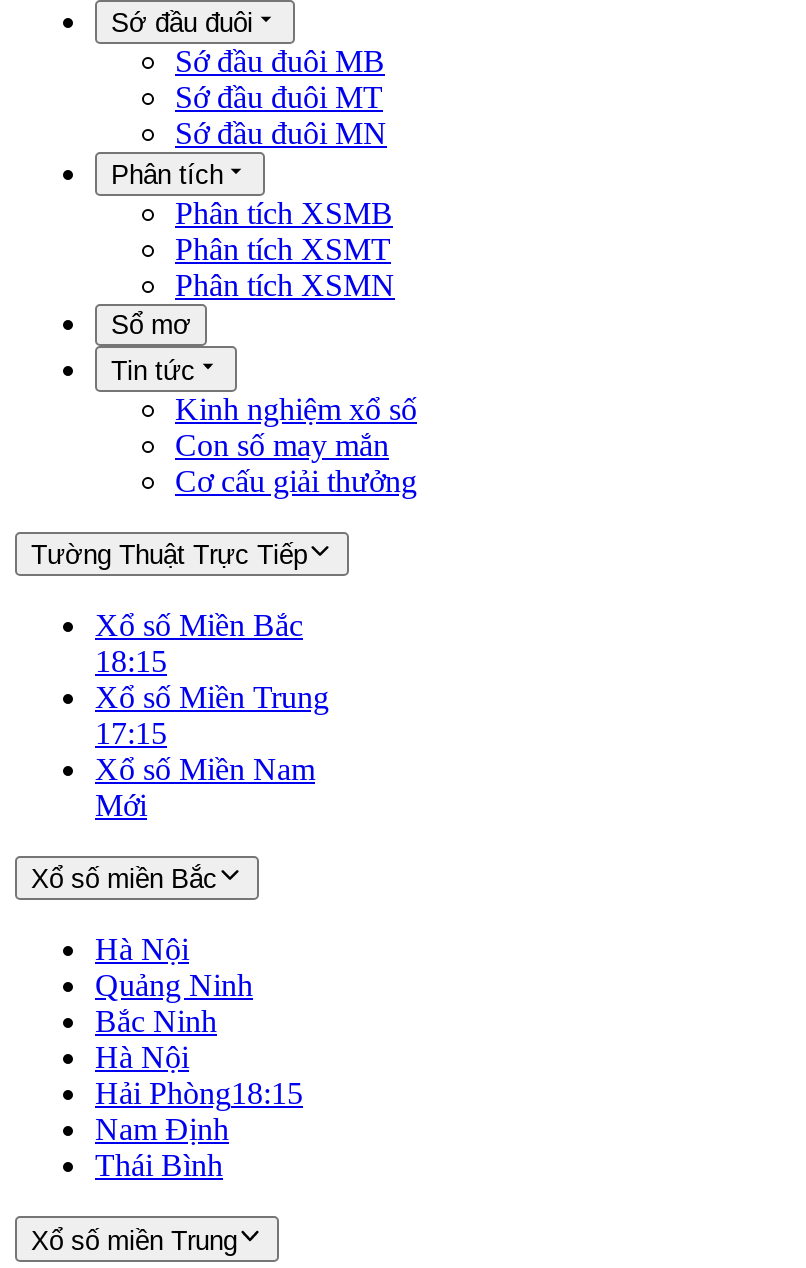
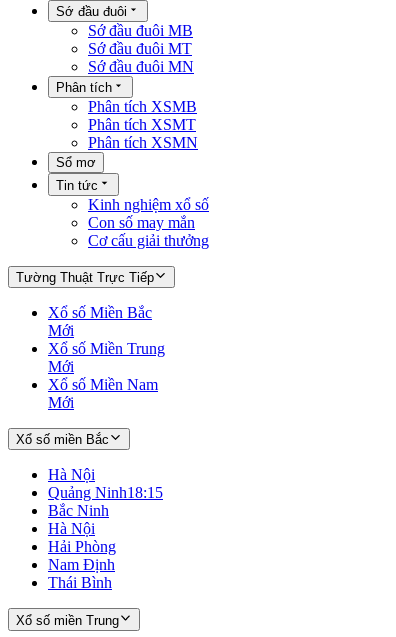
- 18:15
+ Mới

- 17:15
+ Mới

- Quảng Ninh
+ Quảng Ninh18:15

- Hải Phòng18:15
+ Hải Phòng
